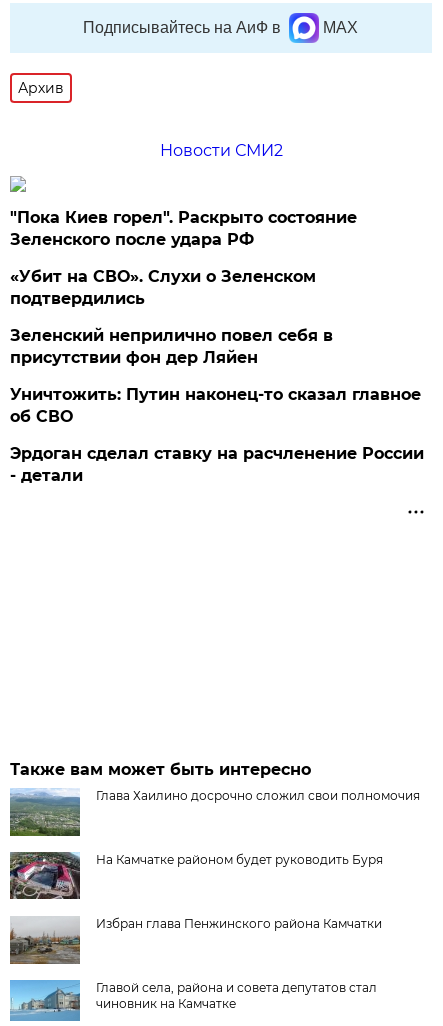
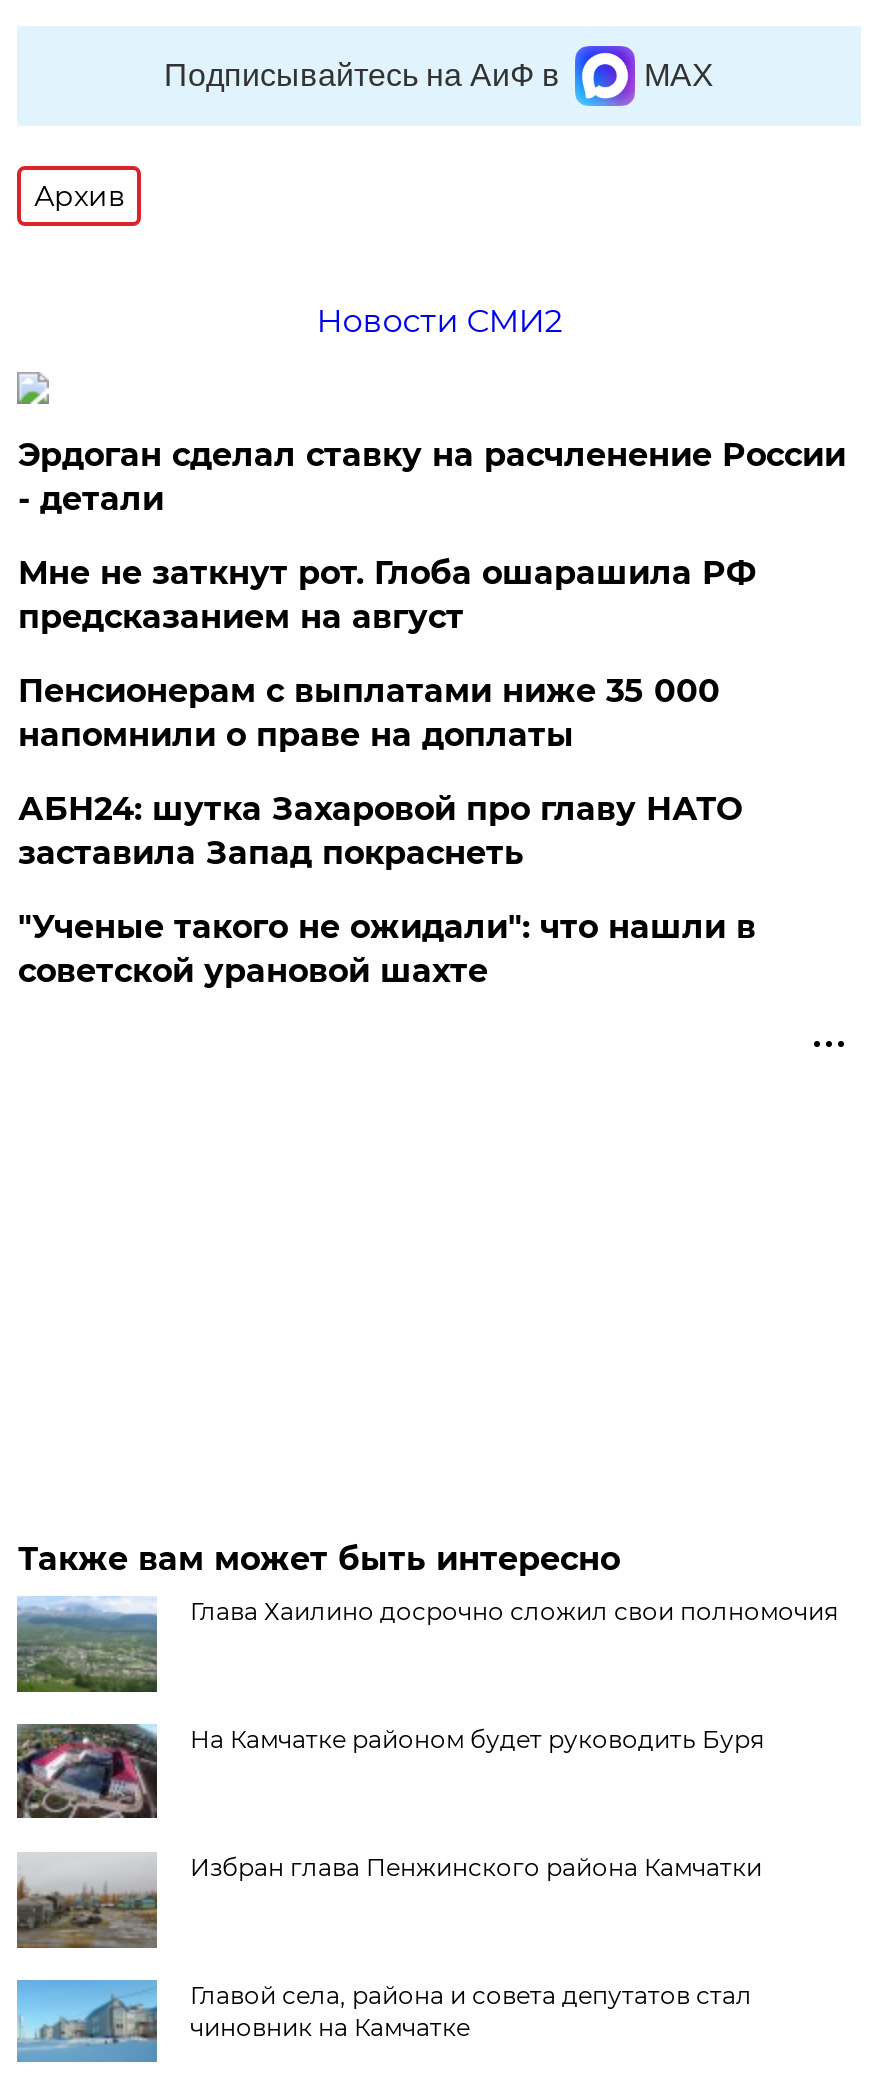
- "Пока Киев горел". Раскрыто состояние
- Зеленского после удара РФ
- «Убит на СВО». Слухи о Зеленском
- подтвердились
- Зеленский неприлично повел cебя в
- присутствии фон дер Ляйен
- Уничтожить: Путин наконец-то сказал главное
- об СВО

moved up: Эрдоган сделал ставку на расчленение России | - детали

+ Мне не заткнут рот. Глоба ошарашила РФ
+ предсказанием на август
+ Пенсионерам с выплатами ниже 35 000
+ напомнили о праве на доплаты
+ АБН24: шутка Захаровой про главу НАТО
+ заставила Запад покраснеть
+ "Ученые такого не ожидали": что нашли в
+ советской урановой шахте
